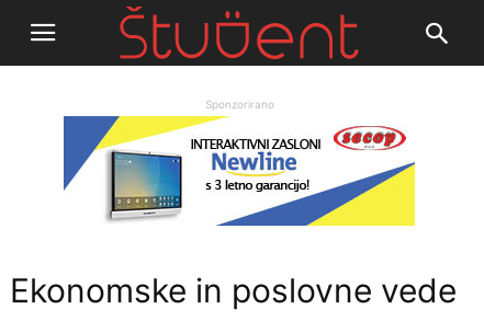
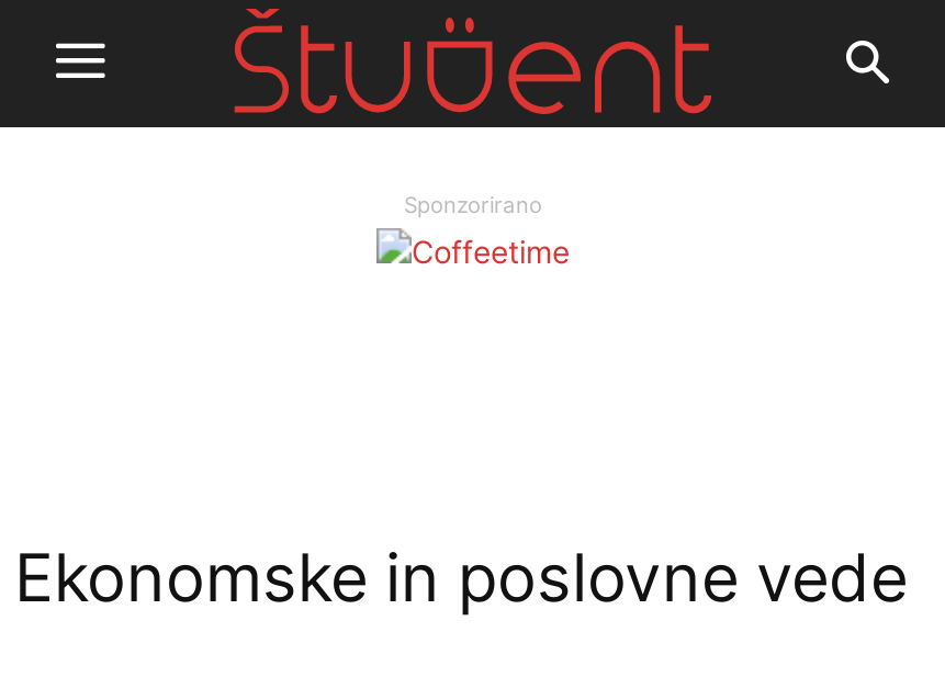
- [image]
